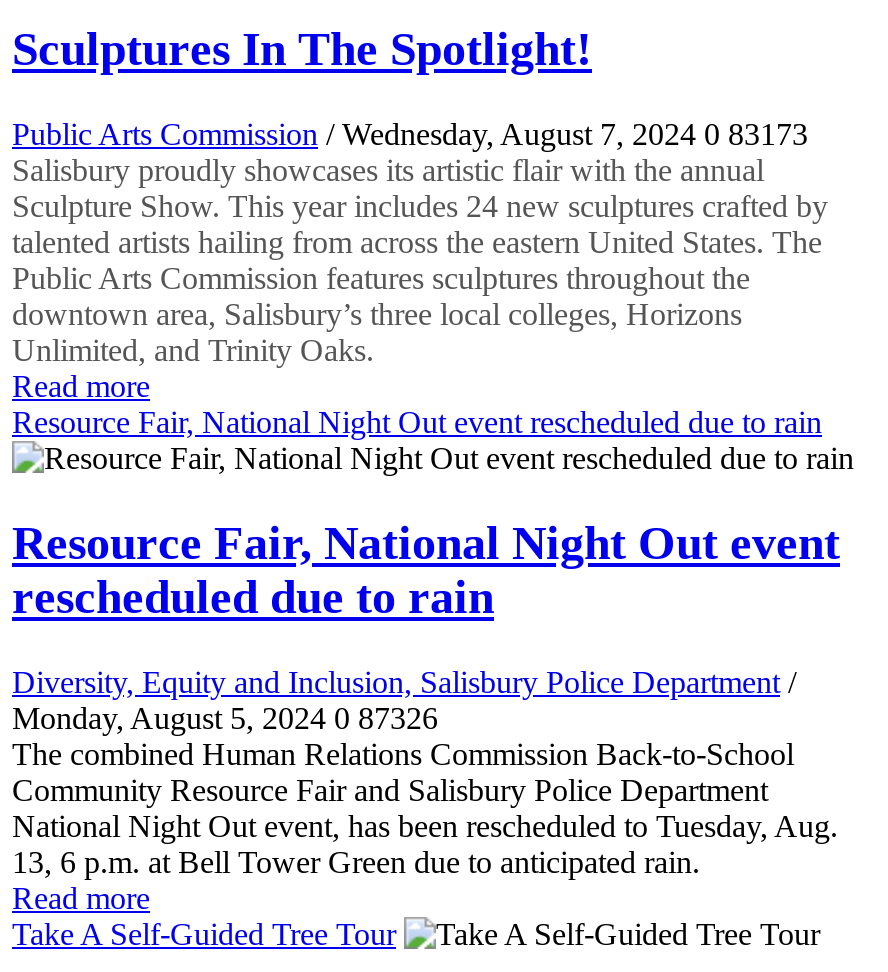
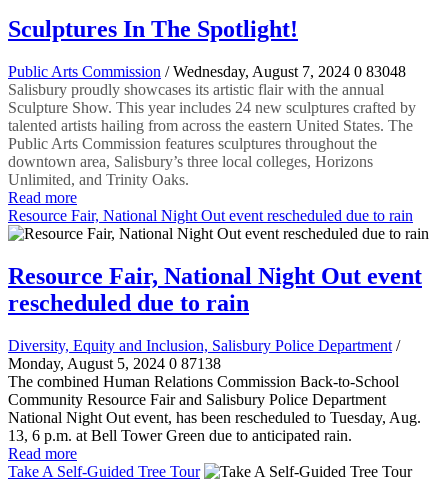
- Public Arts Commission / Wednesday, August 7, 2024 0 83173
+ Public Arts Commission / Wednesday, August 7, 2024 0 83048

- Monday, August 5, 2024 0 87326
+ Monday, August 5, 2024 0 87138
